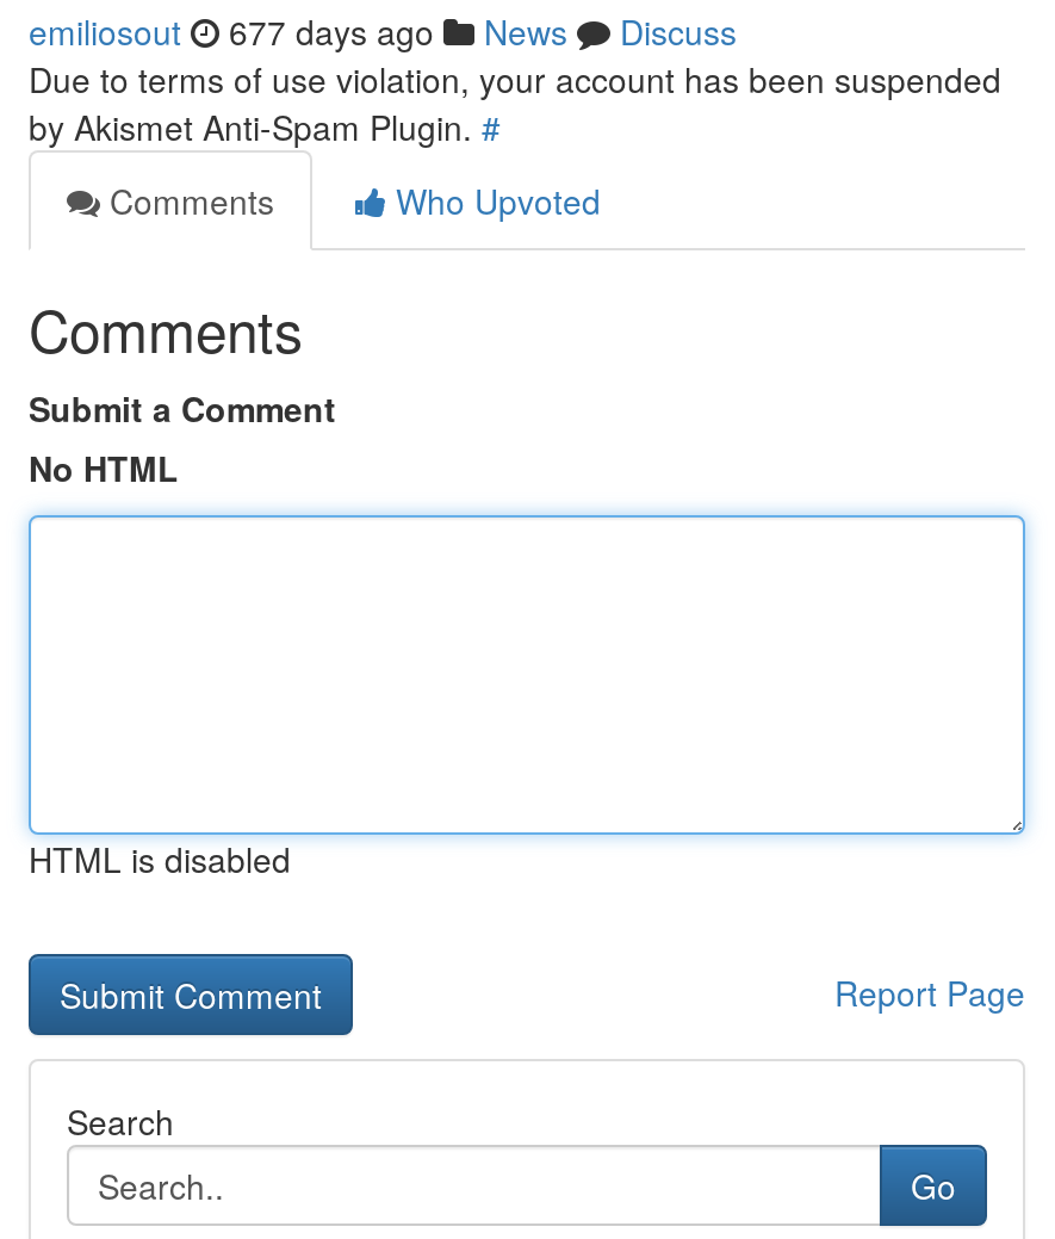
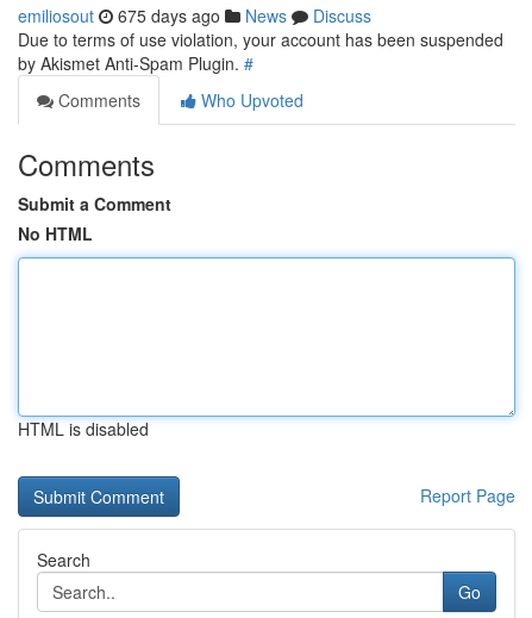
- emiliosout 677 days ago News Discuss
+ emiliosout 675 days ago News Discuss
